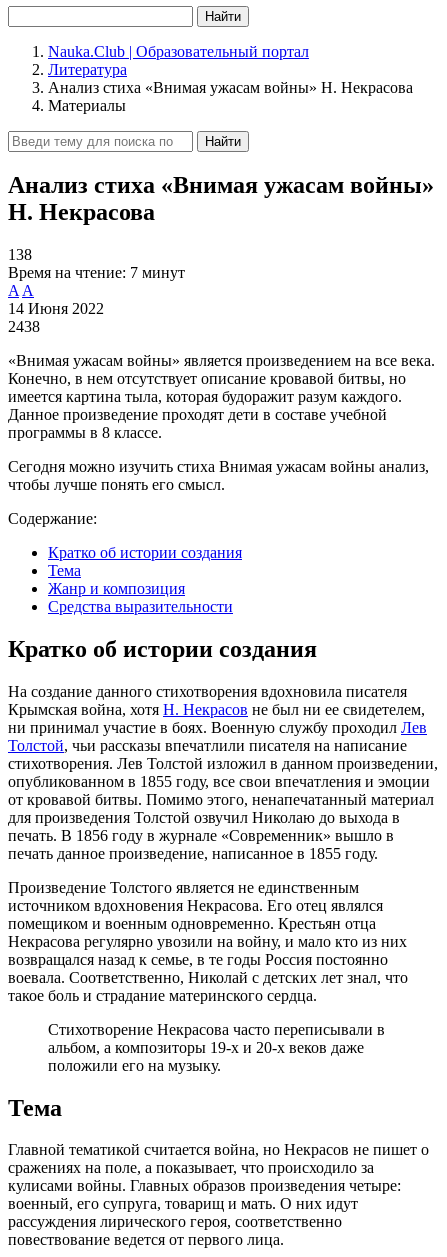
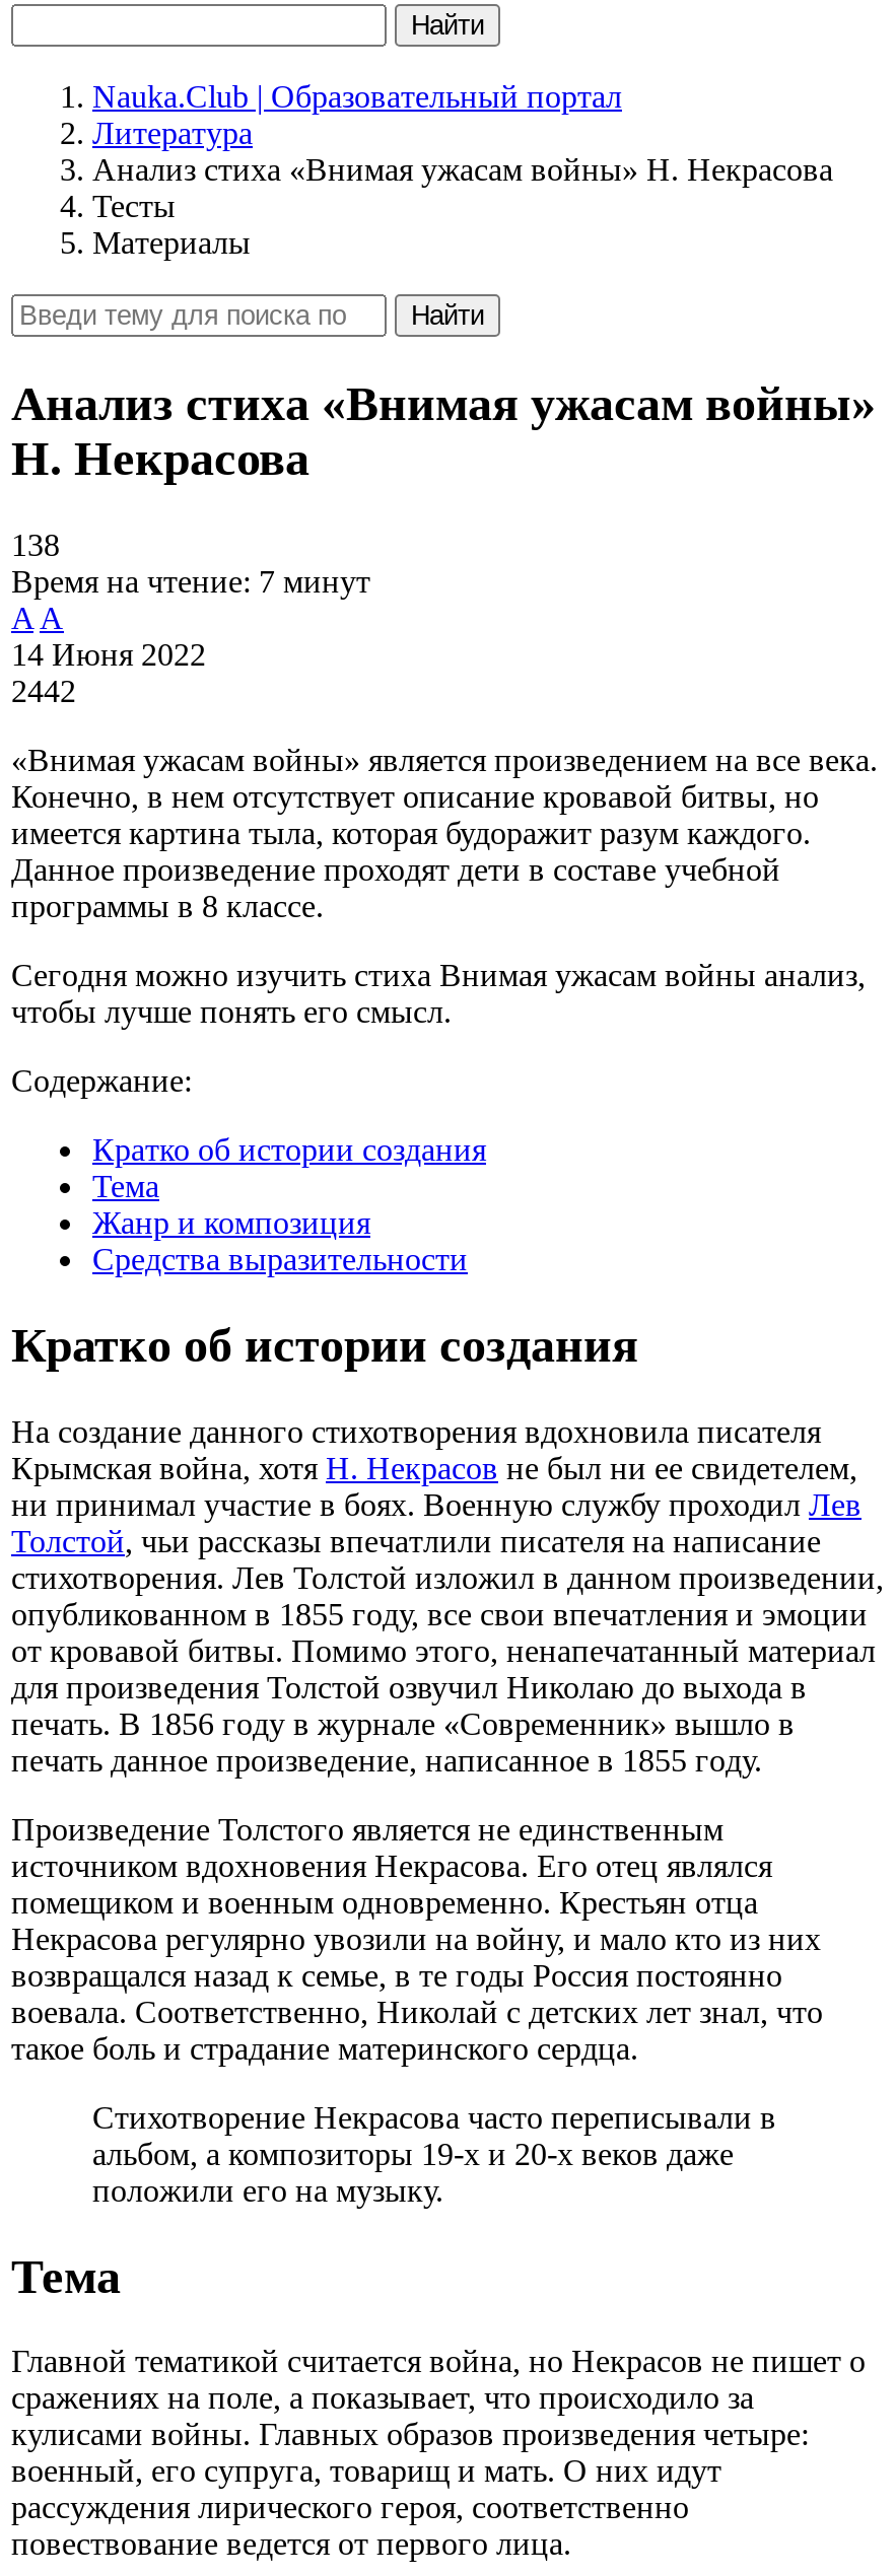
+ Тесты

- 2438
+ 2442
